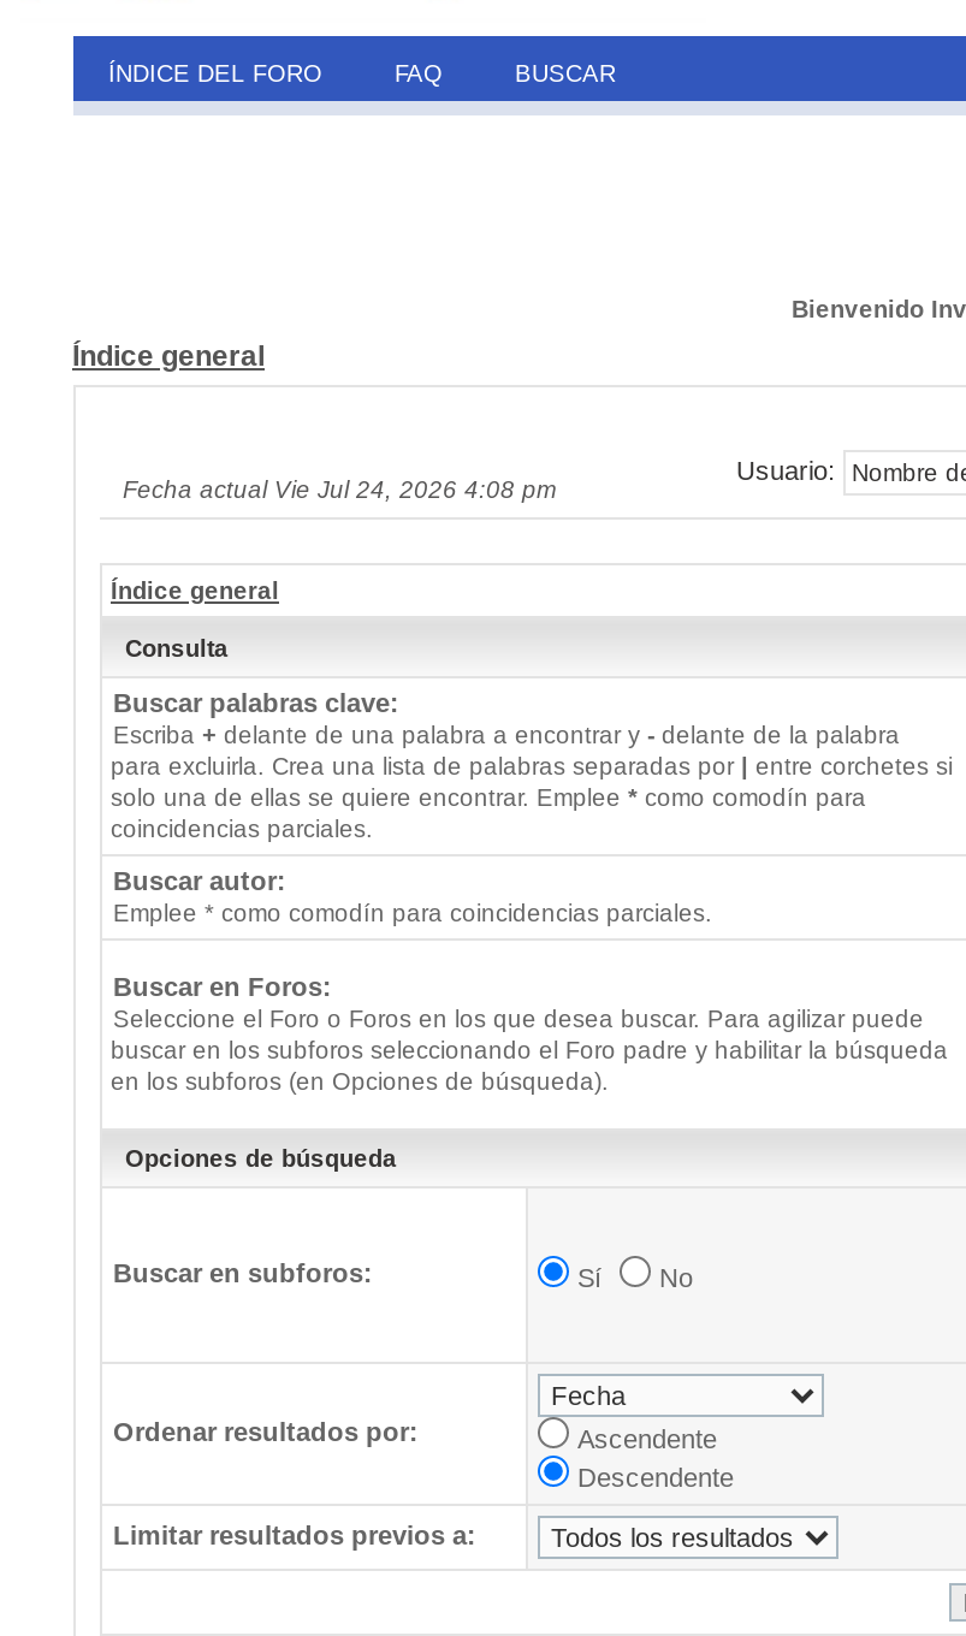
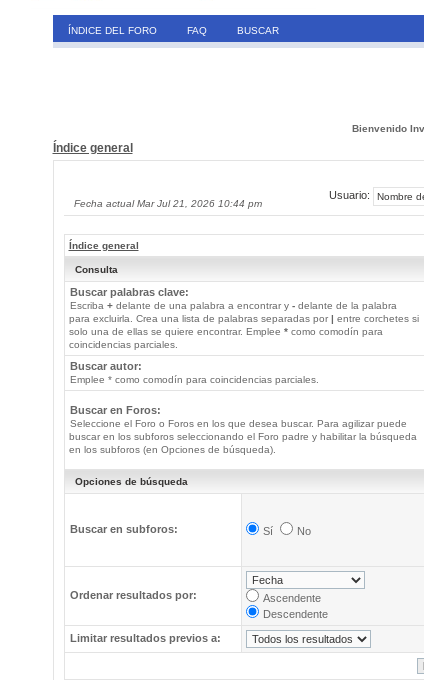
- Fecha actual Vie Jul 24, 2026 4:08 pm
+ Fecha actual Mar Jul 21, 2026 10:44 pm
